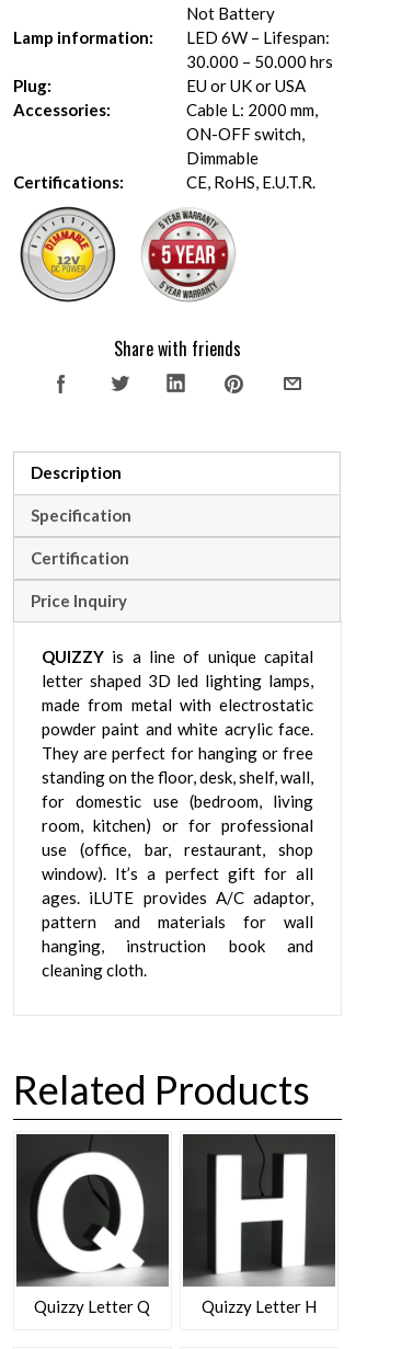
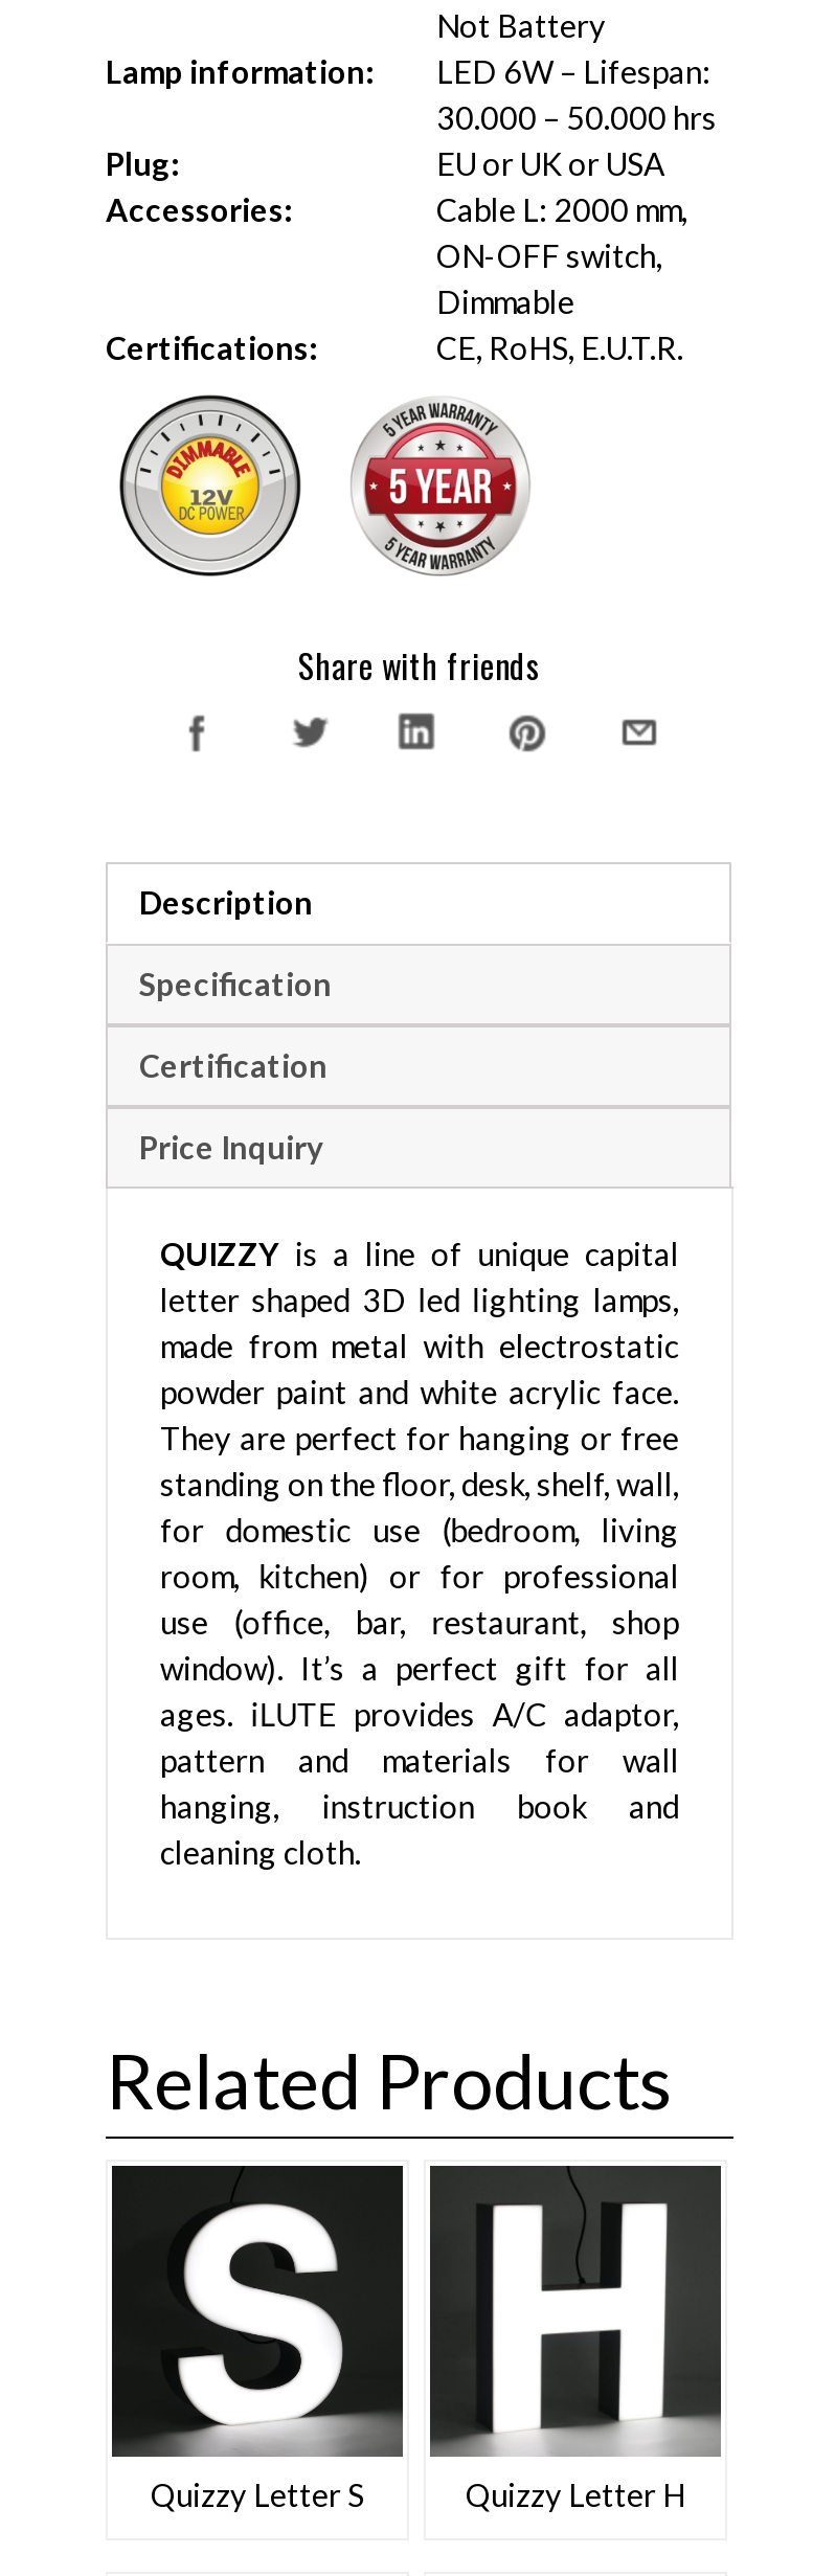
- [image]
- Quizzy Letter Q
+ [image]
+ Quizzy Letter S
